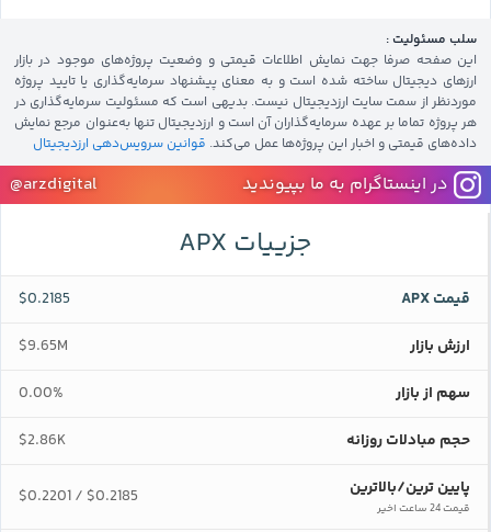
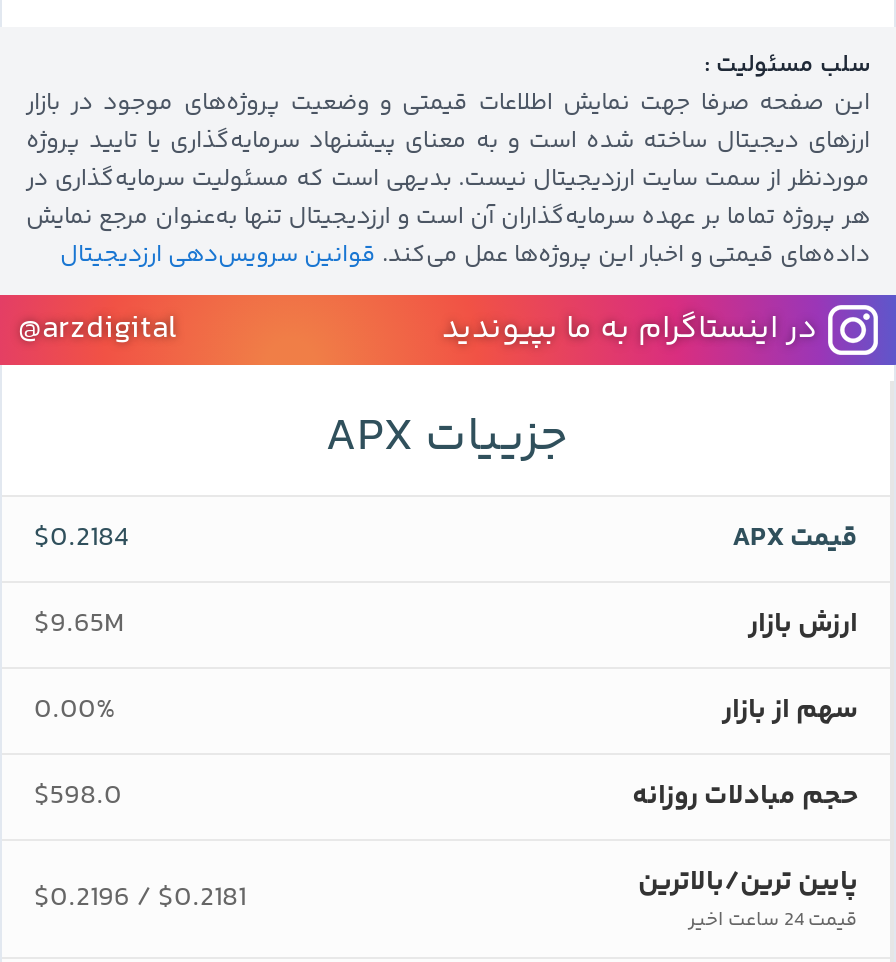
- $0.2185
+ $0.2184

- $2.86K
+ $598.0

- $0.2201 / $0.2185
+ $0.2196 / $0.2181
